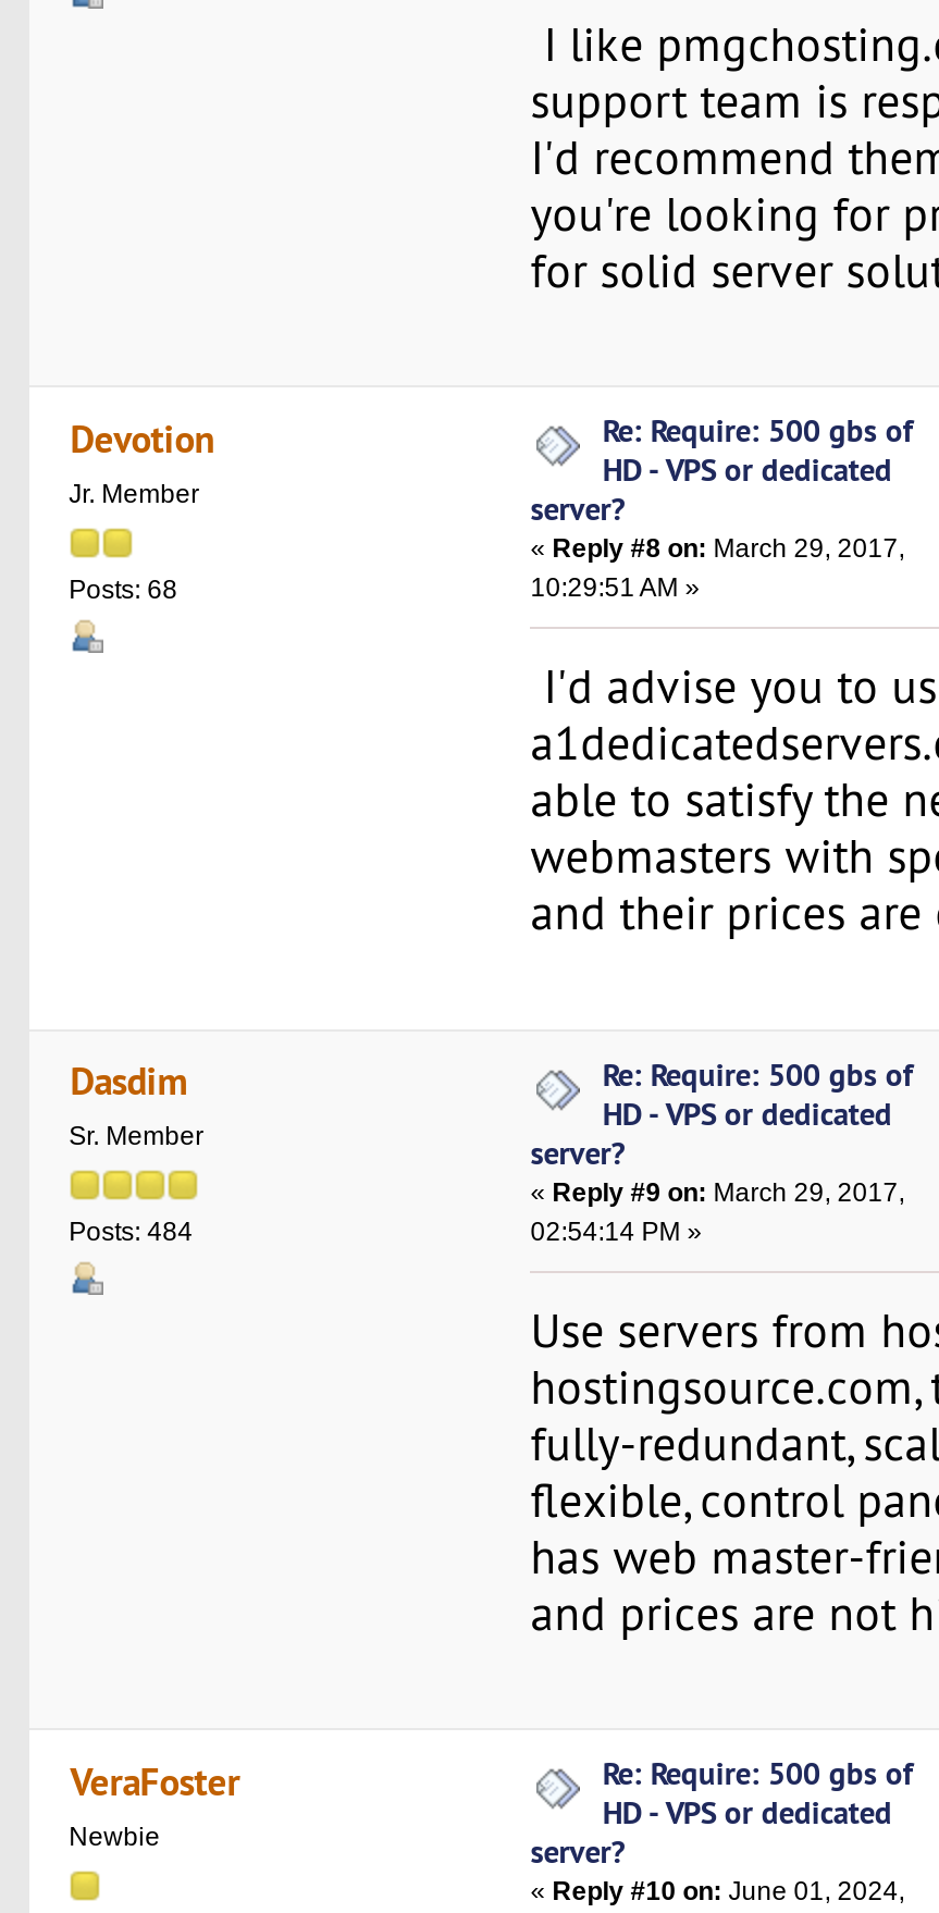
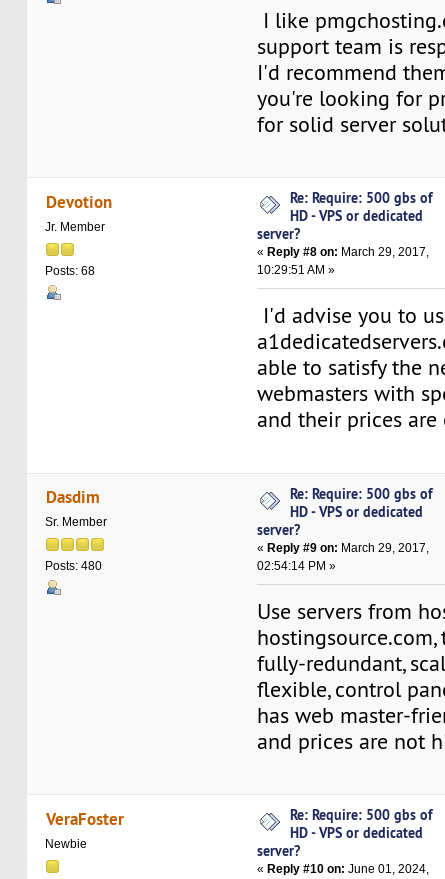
- Posts: 484
+ Posts: 480
